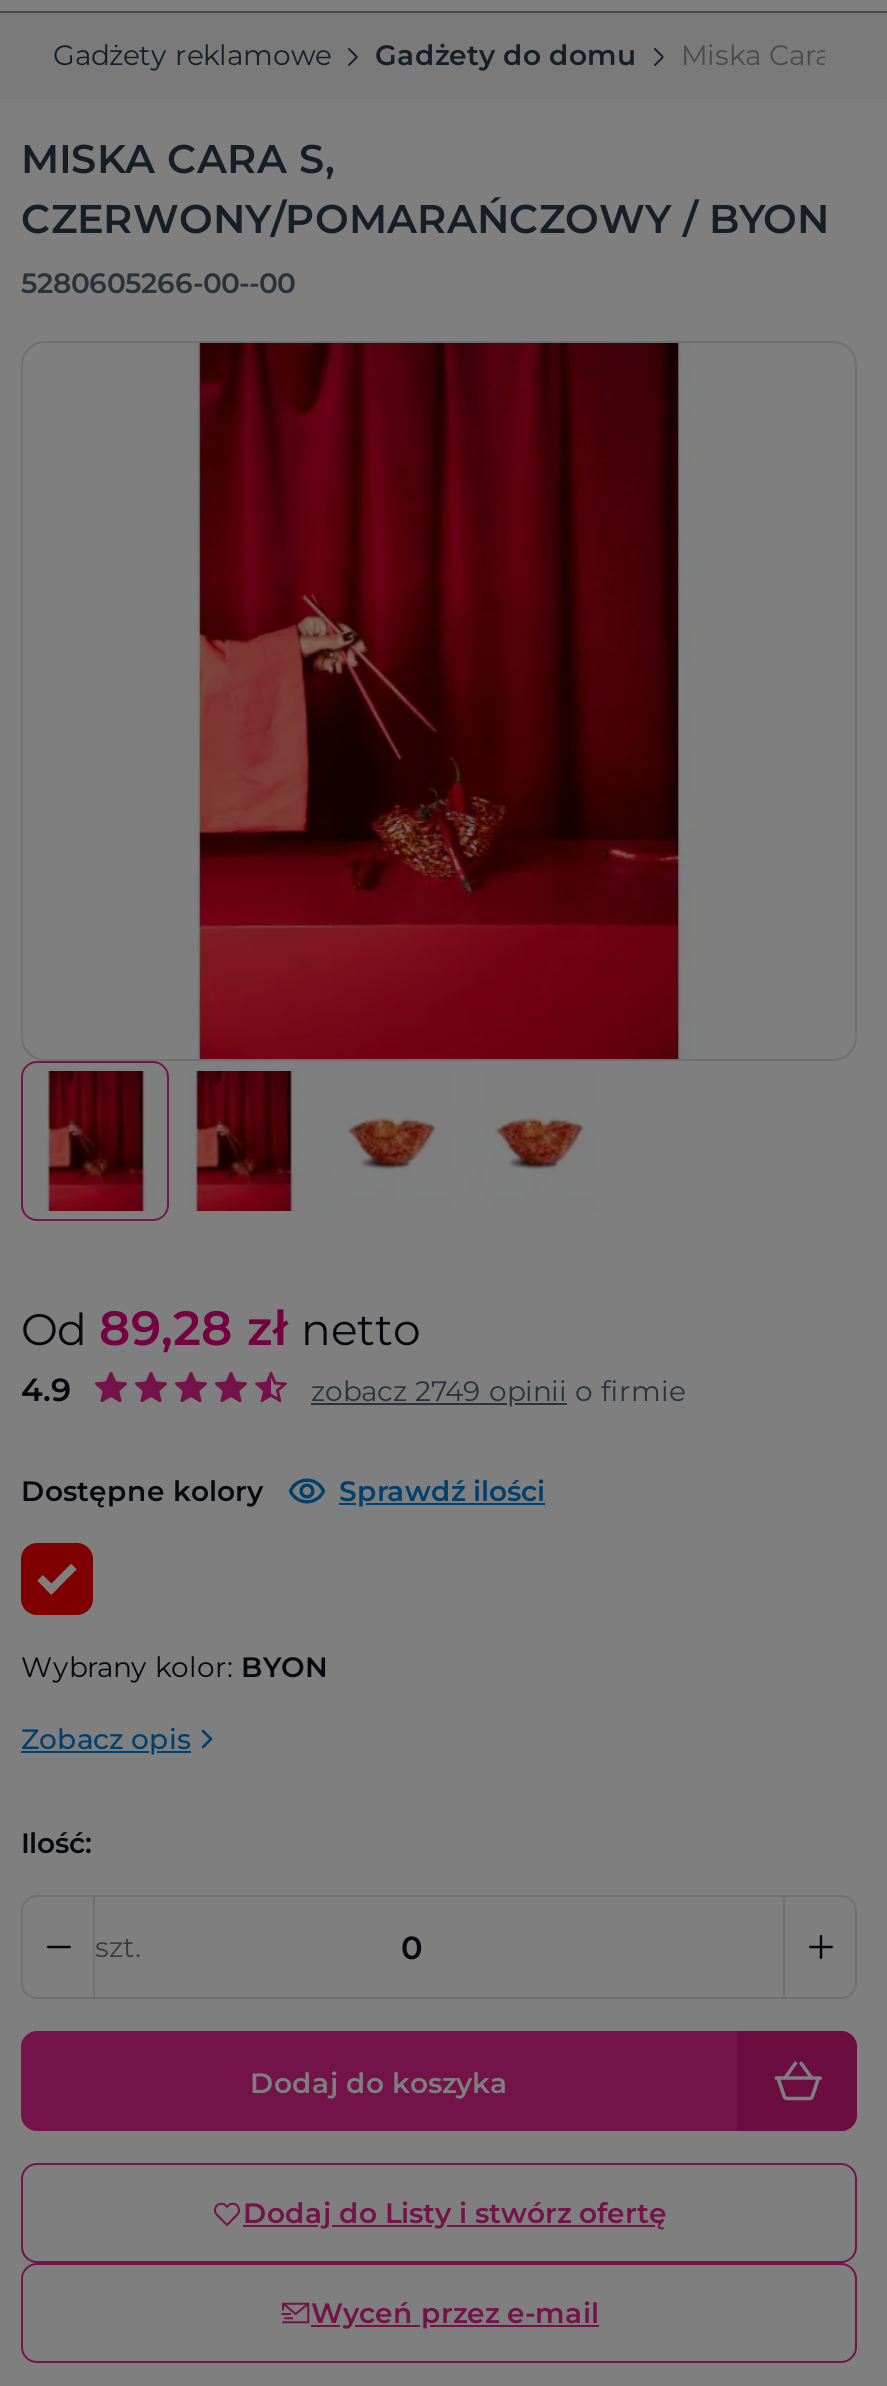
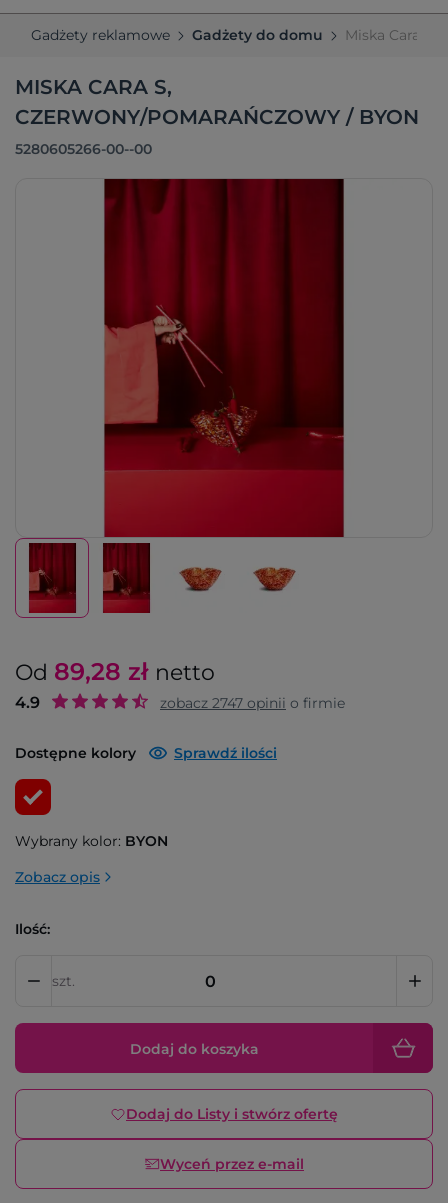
- zobacz 2749 opinii o firmie
+ zobacz 2747 opinii o firmie
